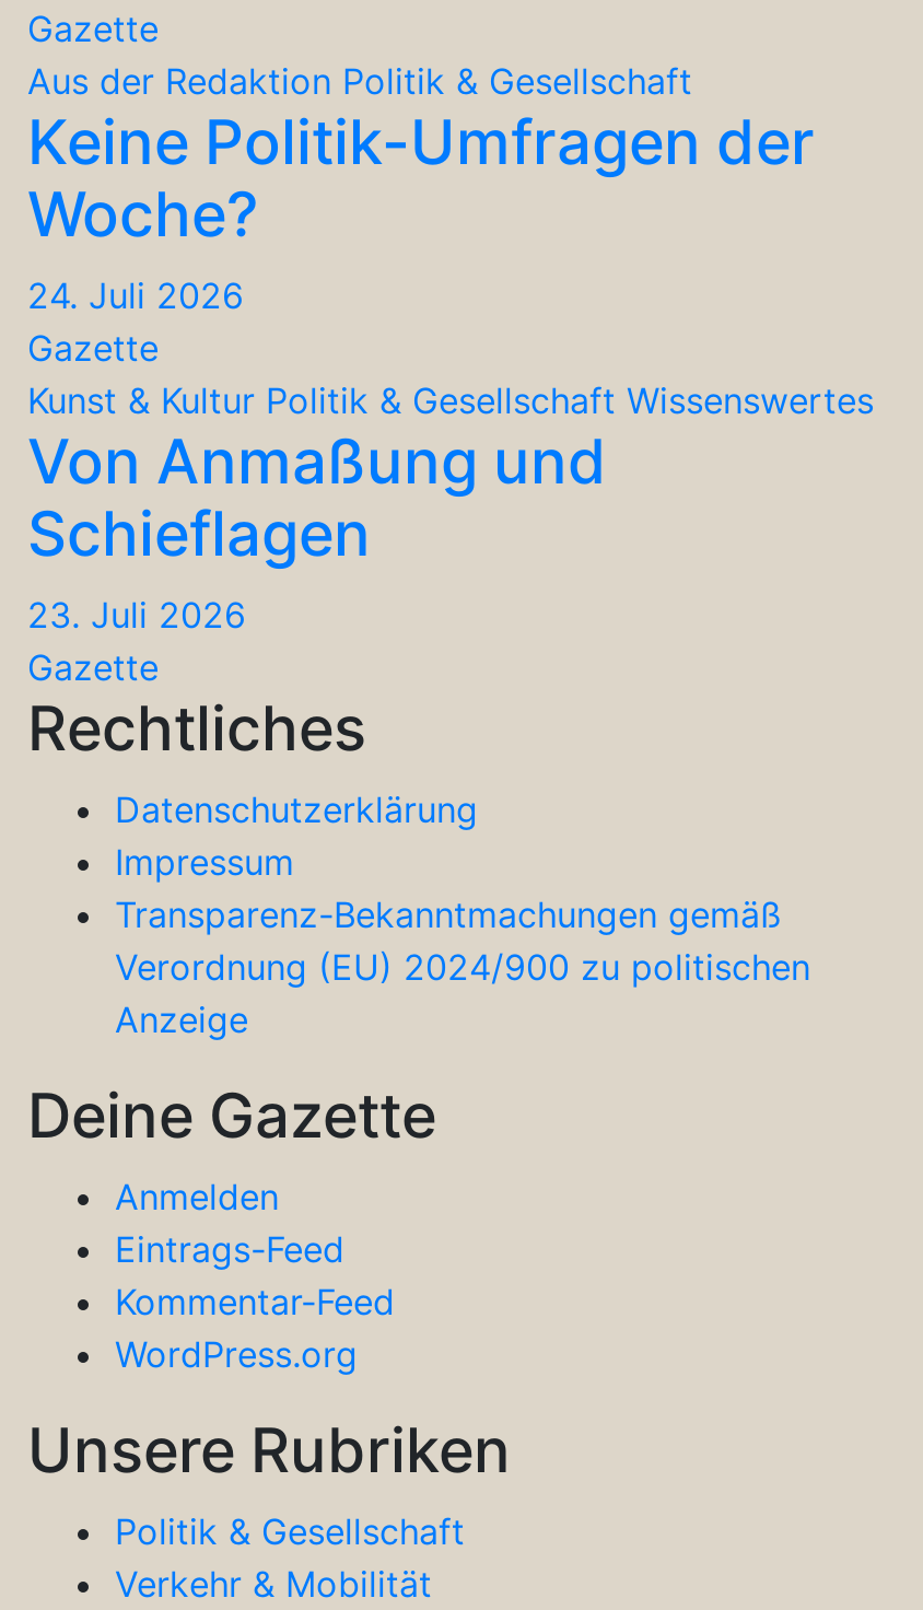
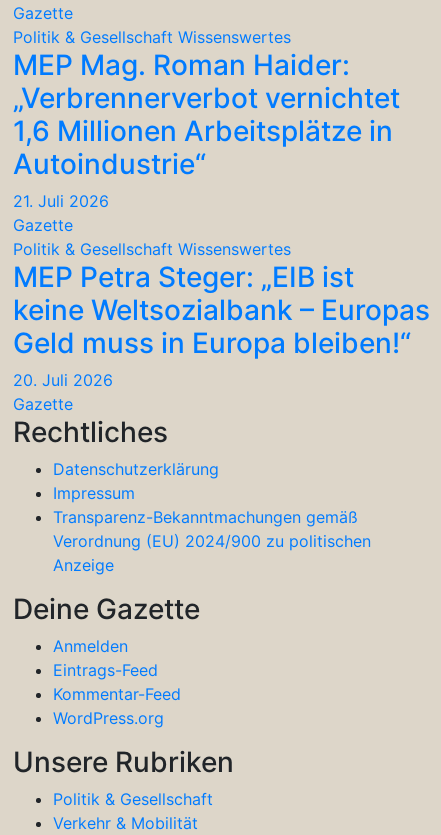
- Aus der Redaktion Politik & Gesellschaft
- Keine Politik-Umfragen der
- Woche?
- 24. Juli 2026
+ Politik & Gesellschaft Wissenswertes
+ MEP Mag. Roman Haider:
+ „Verbrennerverbot vernichtet
+ 1,6 Millionen Arbeitsplätze in
+ Autoindustrie“
+ 21. Juli 2026

- Kunst & Kultur Politik & Gesellschaft Wissenswertes
- Von Anmaßung und
- Schieflagen
- 23. Juli 2026
+ Politik & Gesellschaft Wissenswertes
+ MEP Petra Steger: „EIB ist
+ keine Weltsozialbank – Europas
+ Geld muss in Europa bleiben!“
+ 20. Juli 2026
